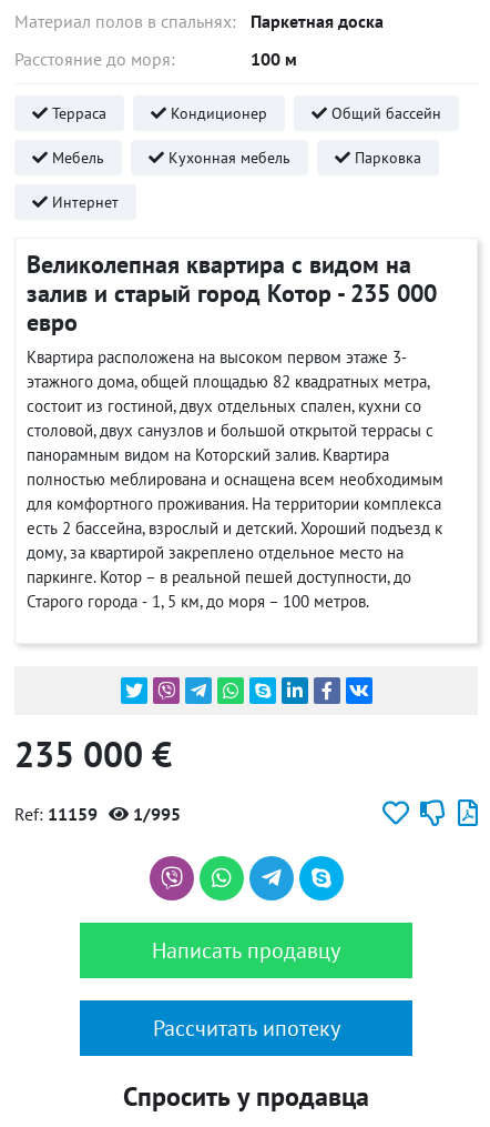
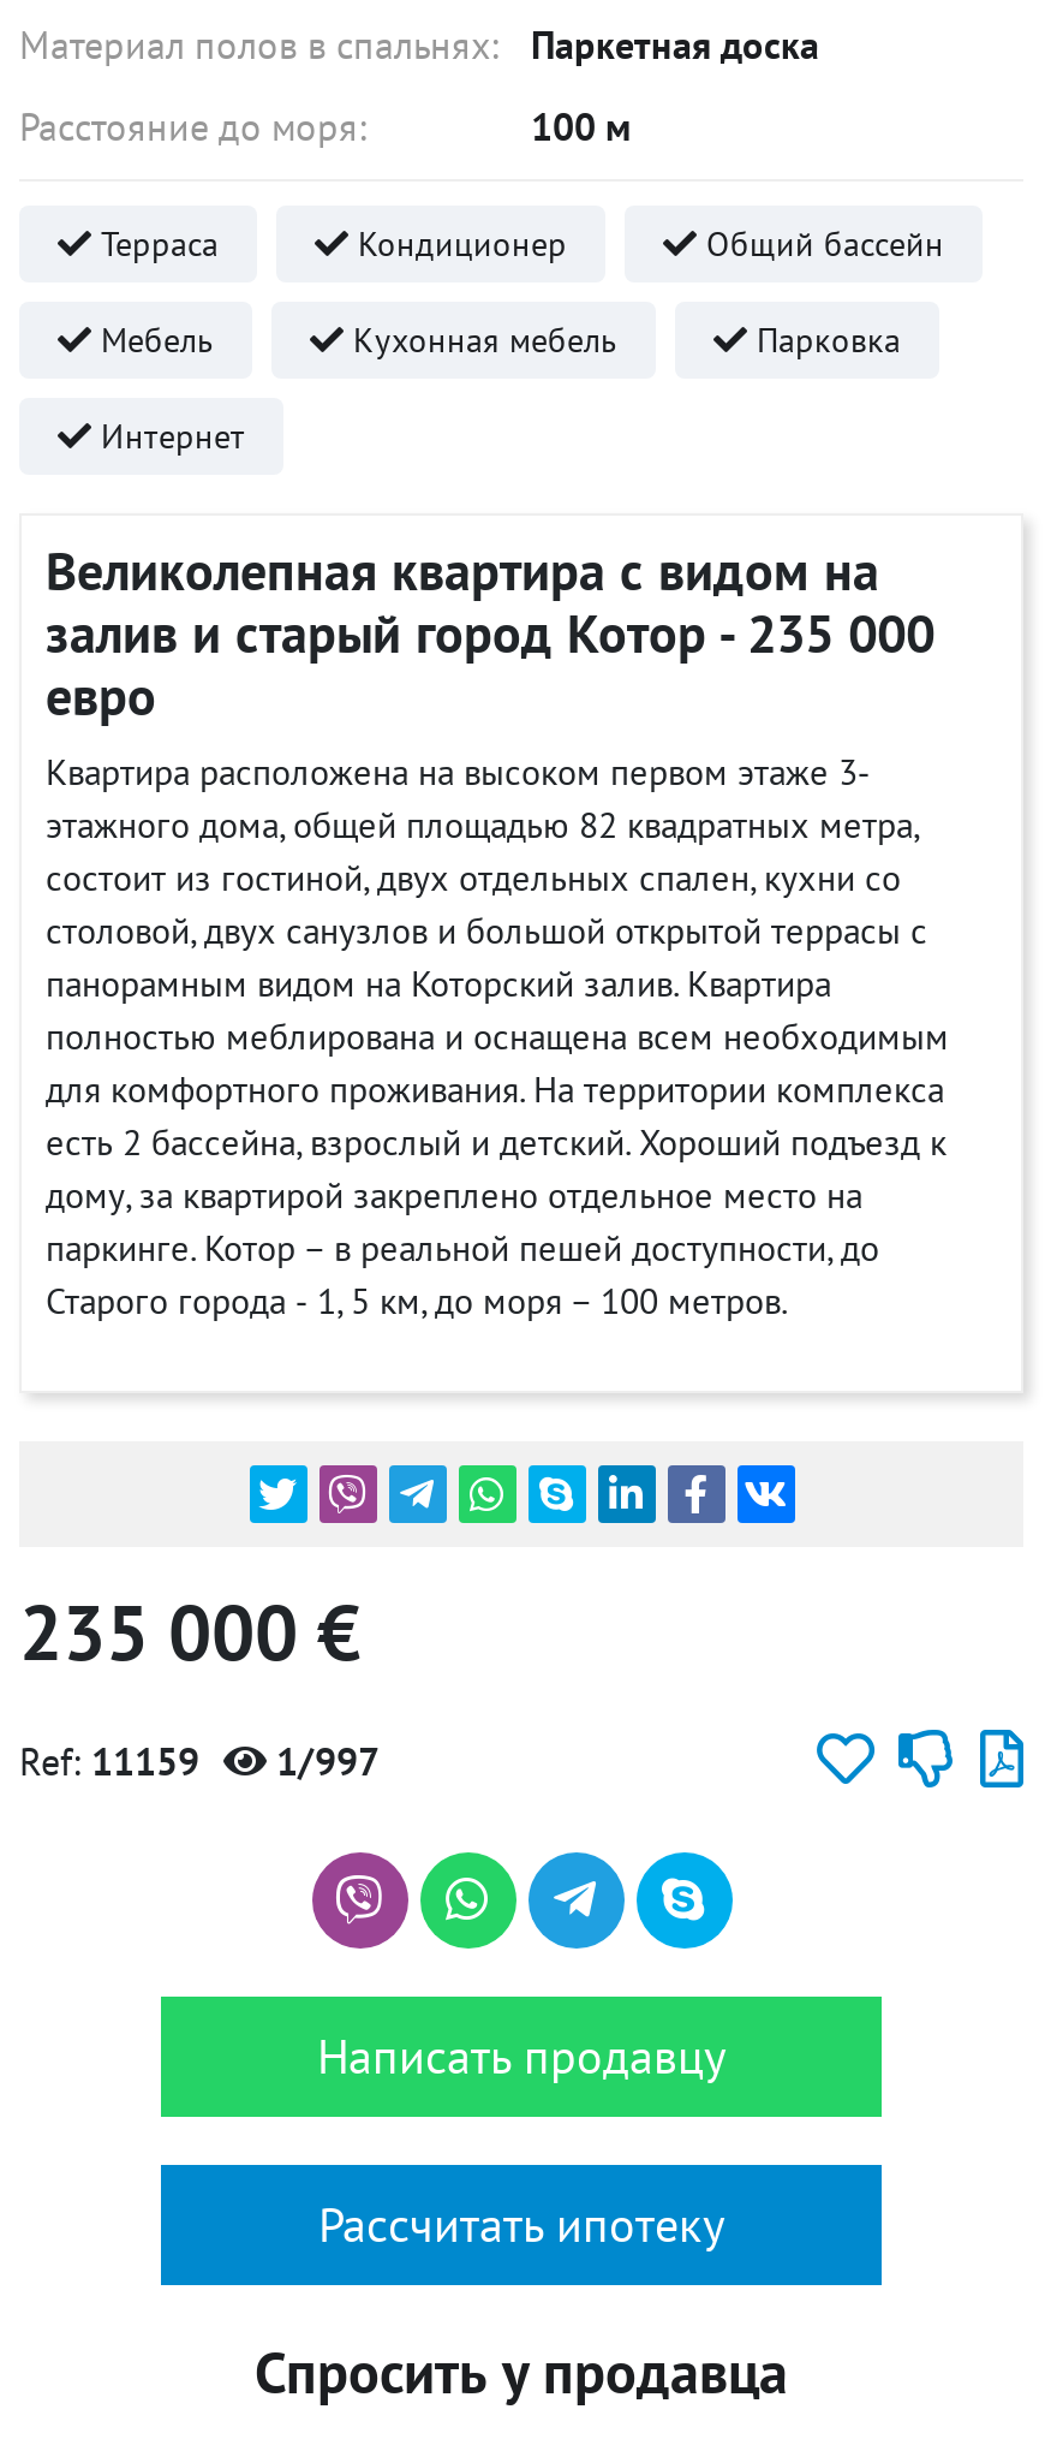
- Ref: 11159 1/995
+ Ref: 11159 1/997
